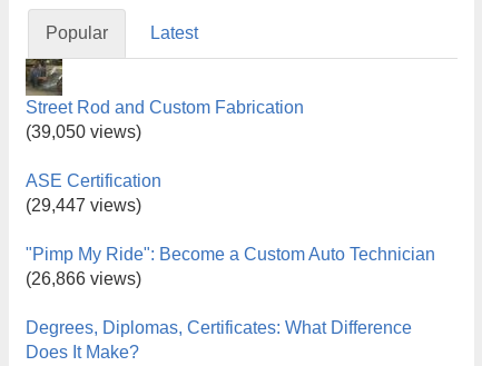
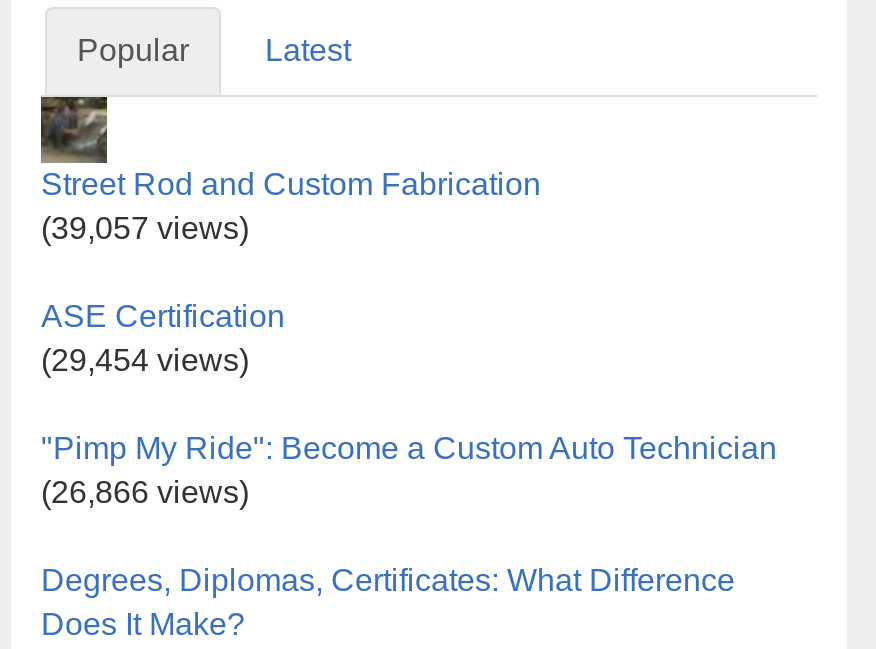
- (39,050 views)
+ (39,057 views)

- (29,447 views)
+ (29,454 views)
